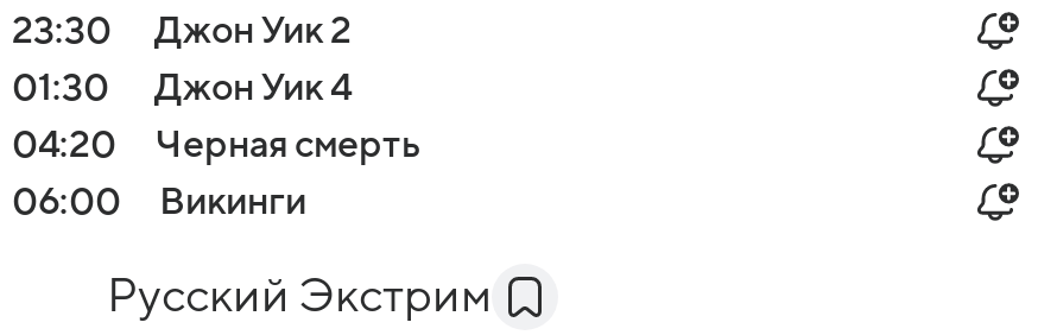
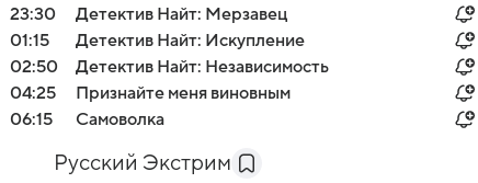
- Джон Уик 2
- 01:30
- Джон Уик 4
- 04:20
- Черная смерть
- 06:00
- Викинги
+ Детектив Найт: Мерзавец
+ 01:15
+ Детектив Найт: Искупление
+ 02:50
+ Детектив Найт: Независимость
+ 04:25
+ Признайте меня виновным
+ 06:15
+ Самоволка
